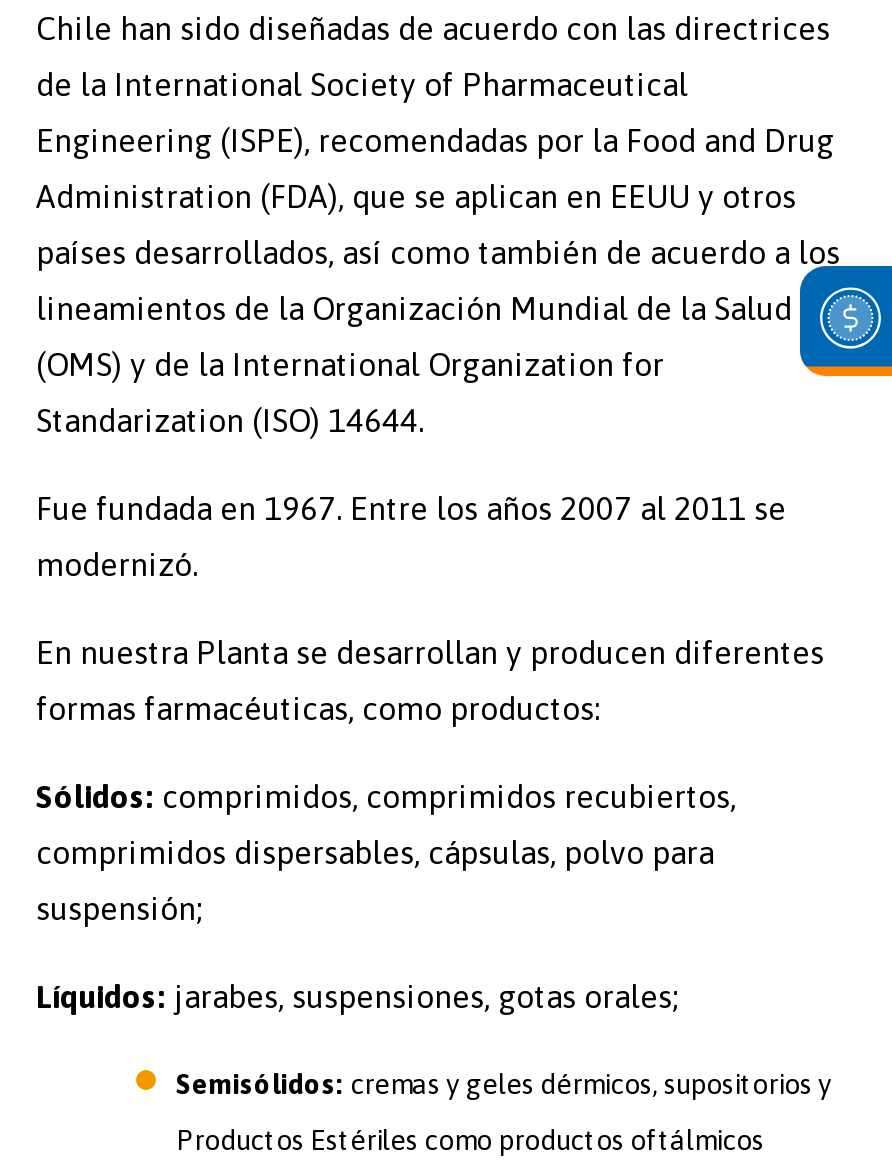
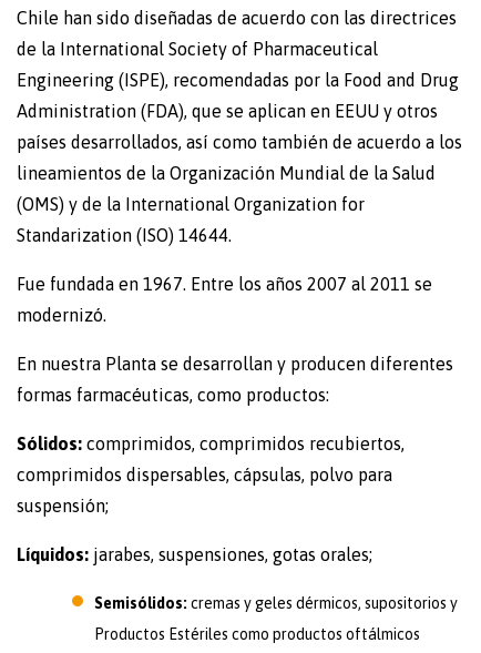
- [image]
